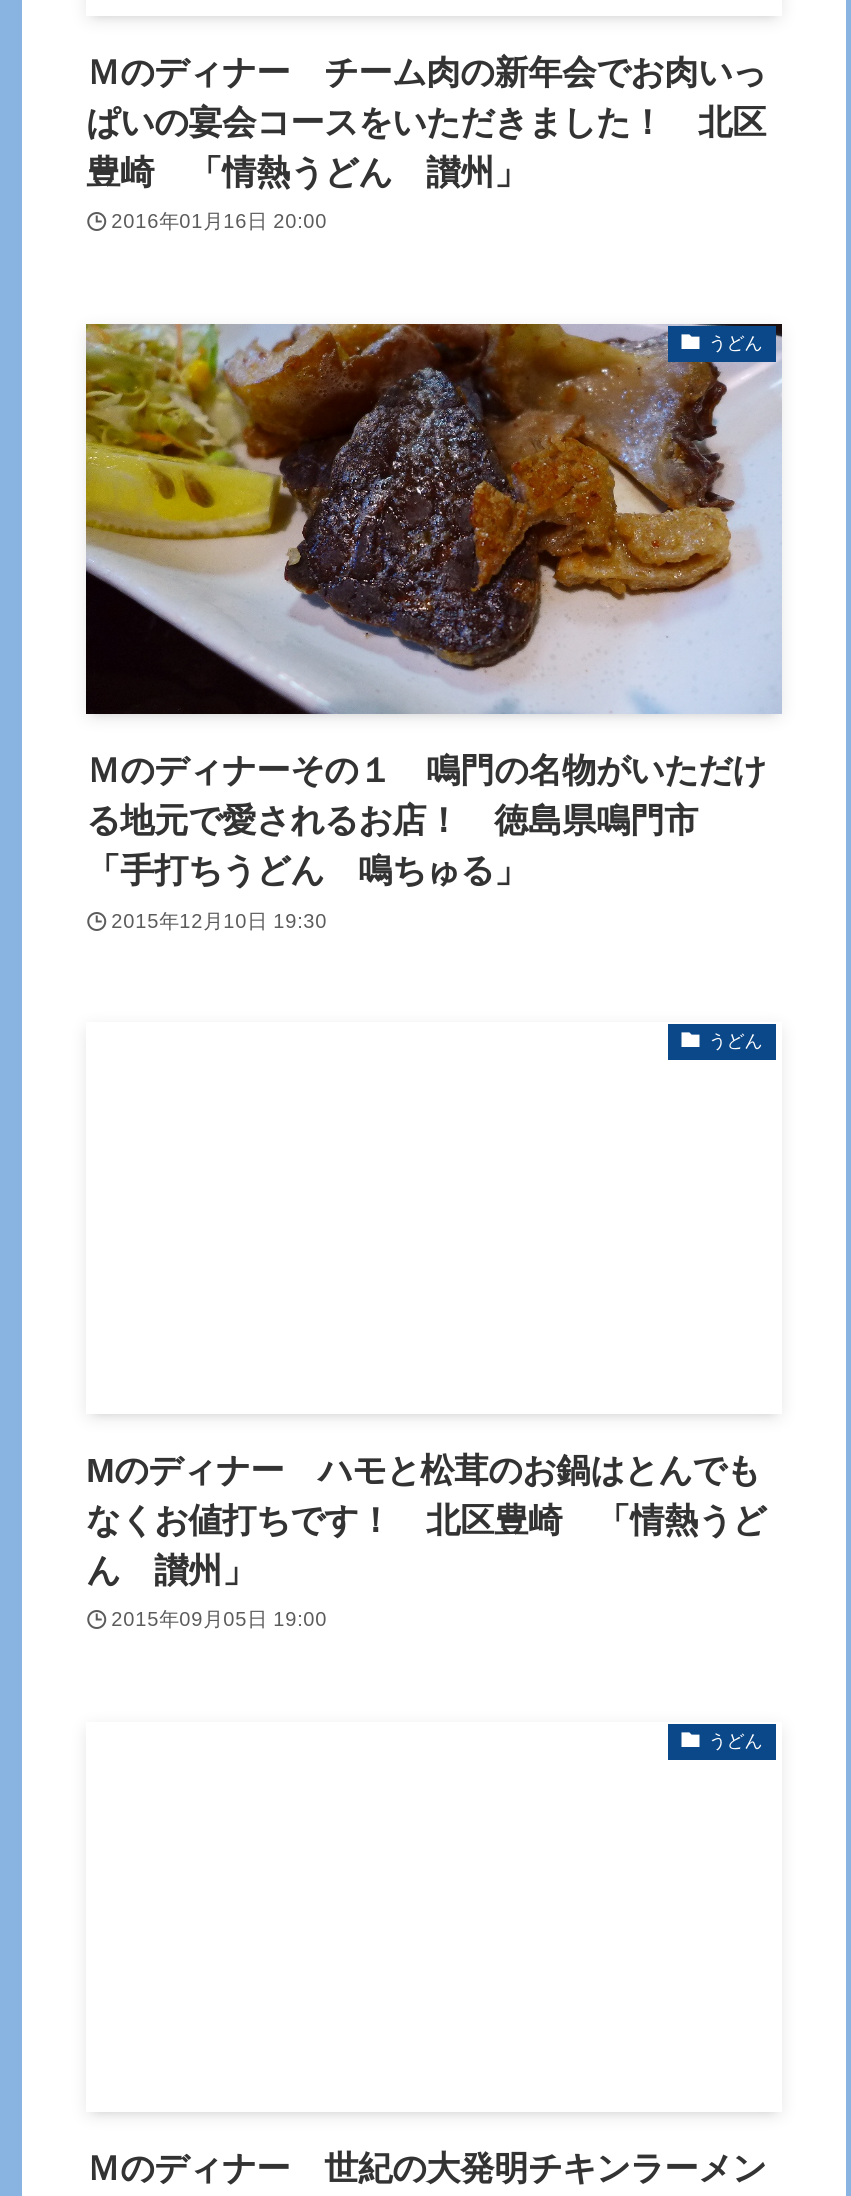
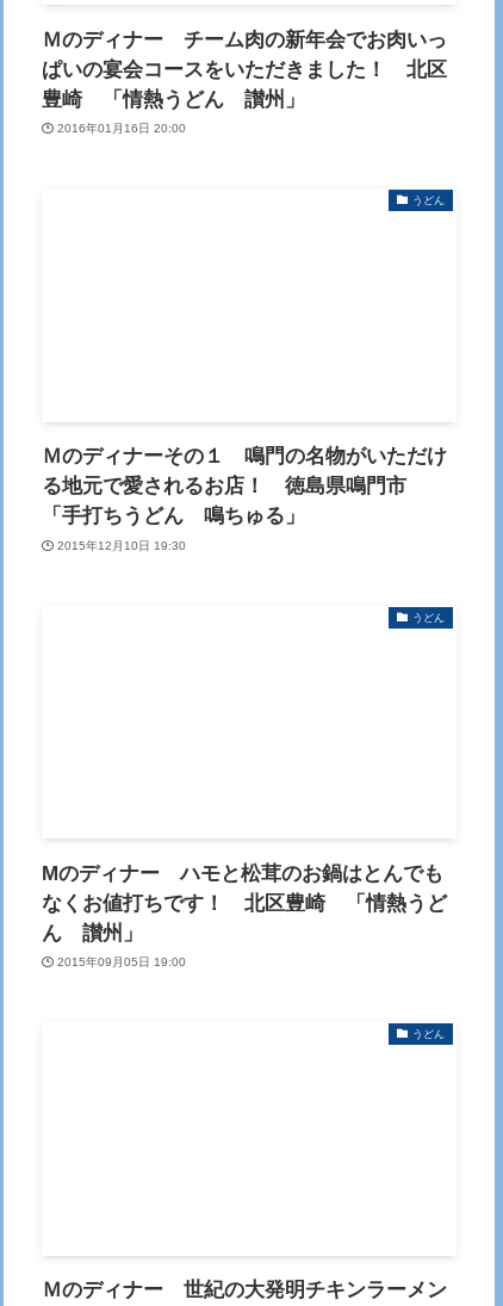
- [image]
